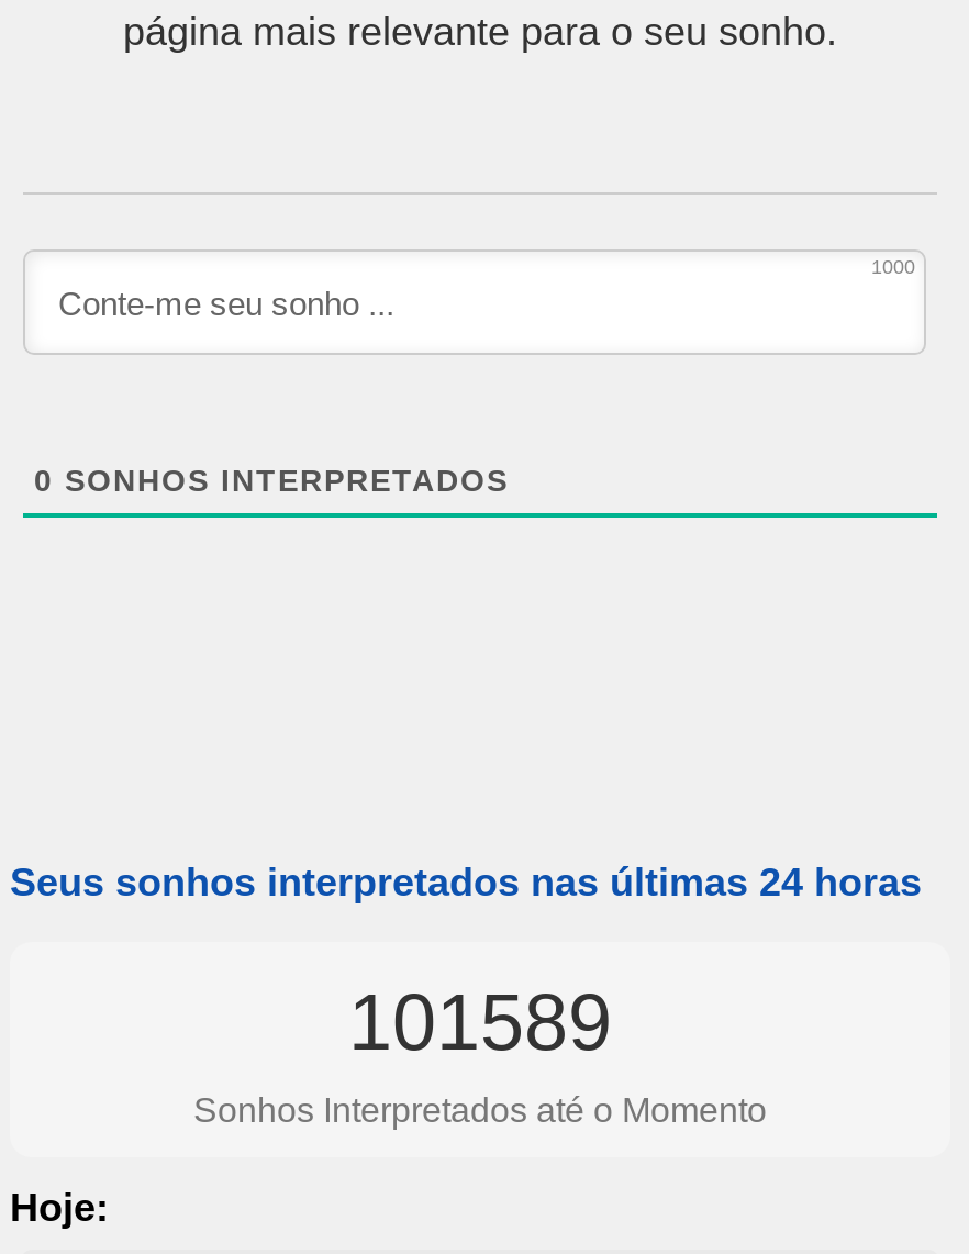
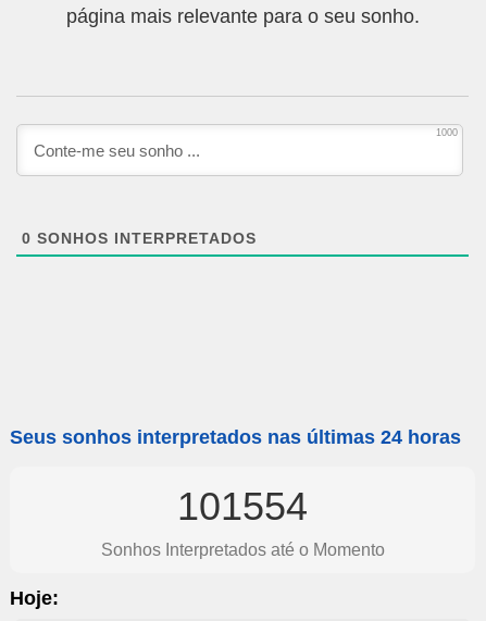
- 101589
+ 101554
